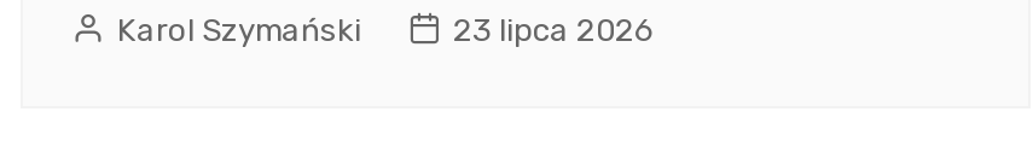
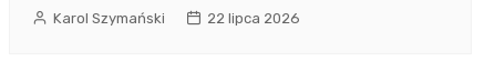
- 23 lipca 2026
+ 22 lipca 2026
